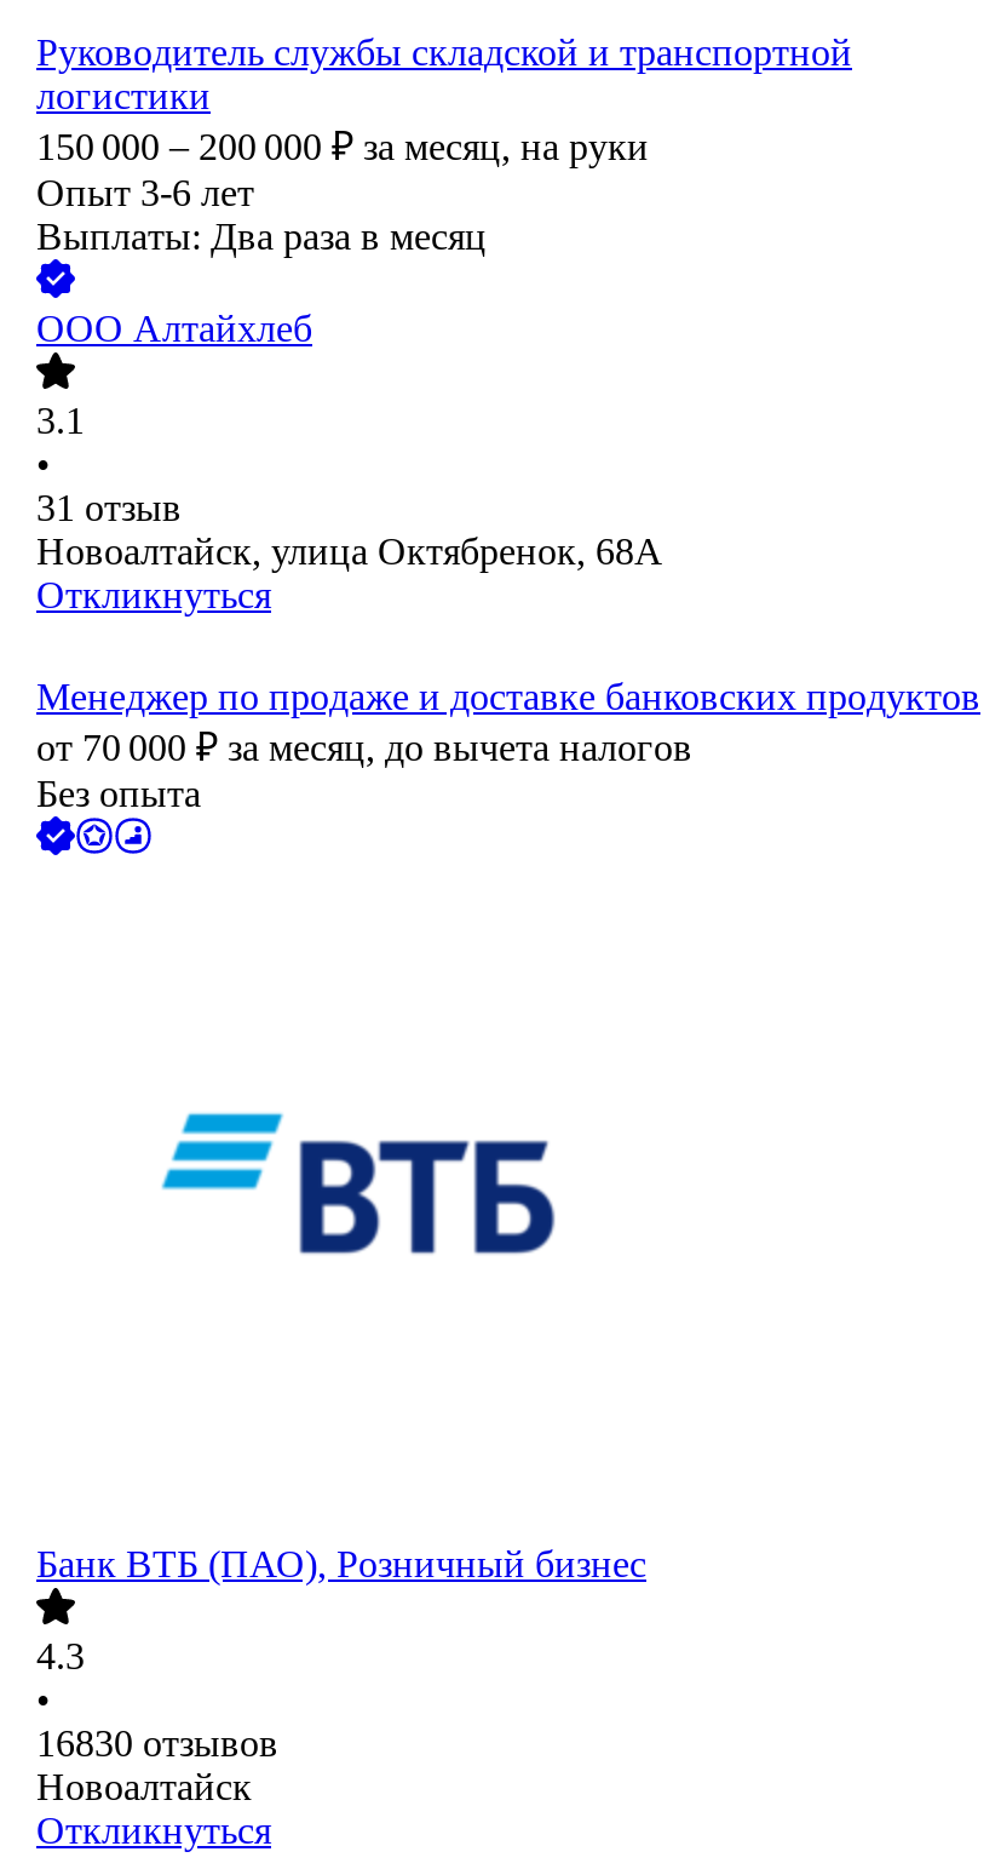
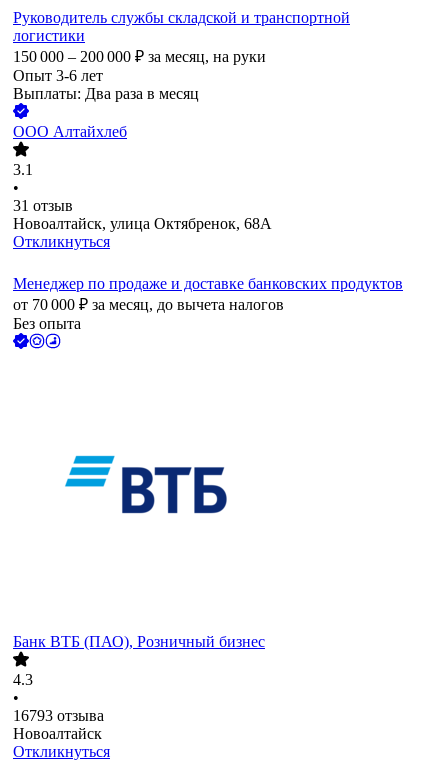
- 16830 отзывов
+ 16793 отзыва
